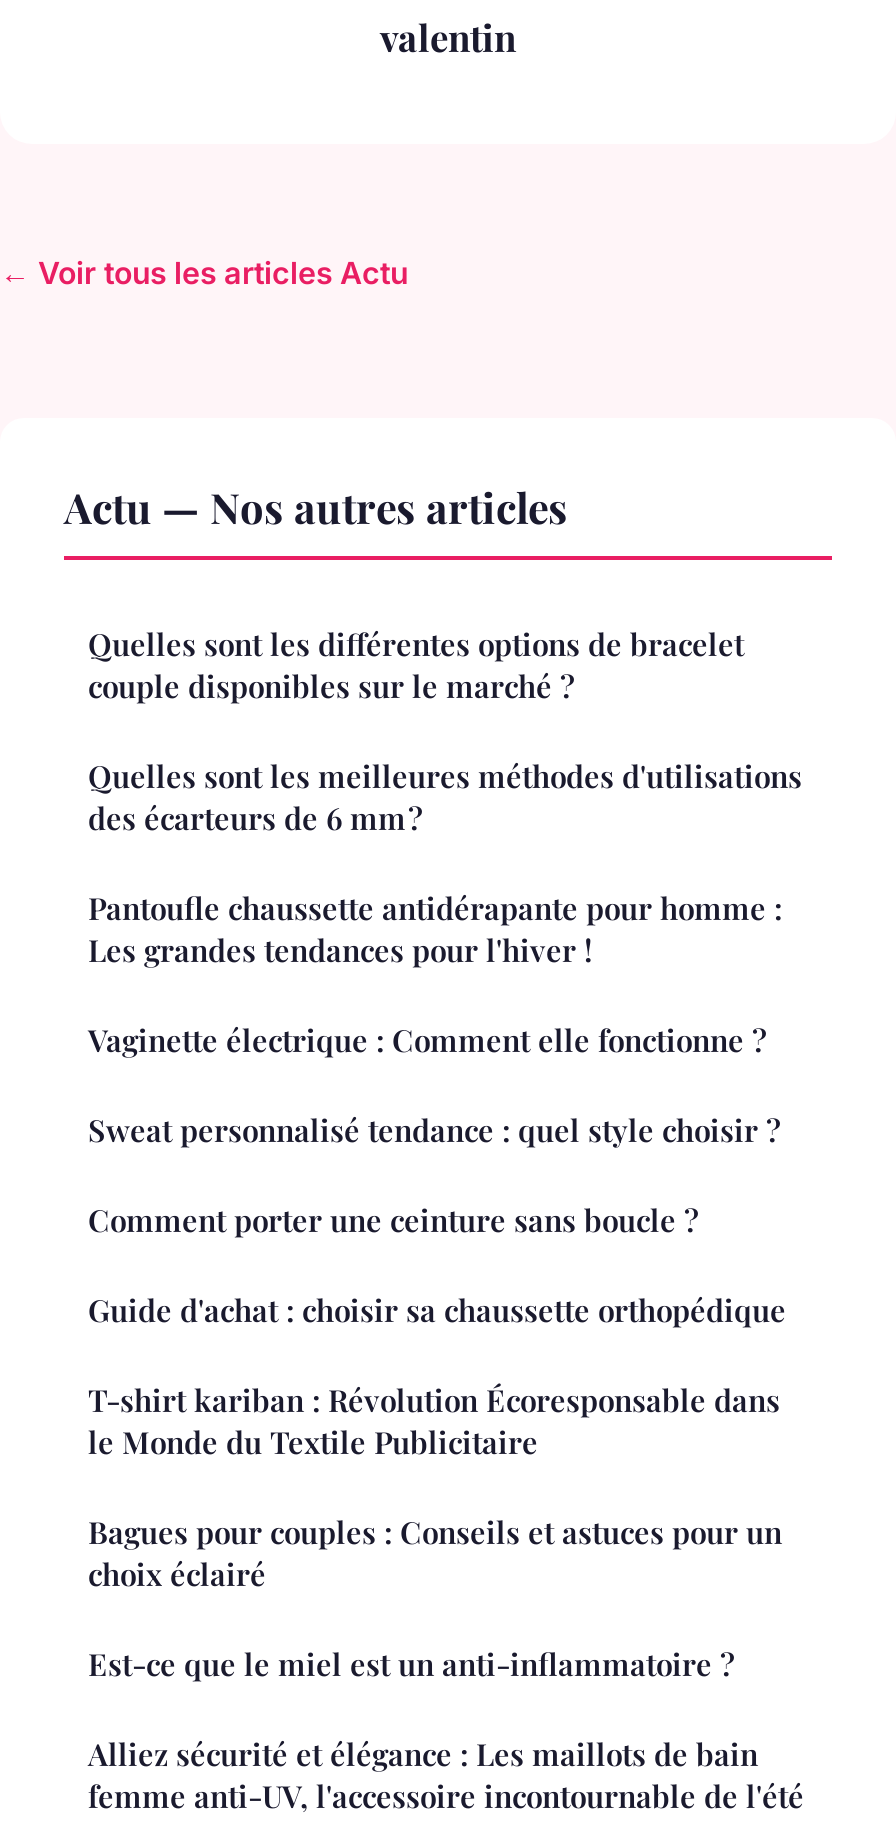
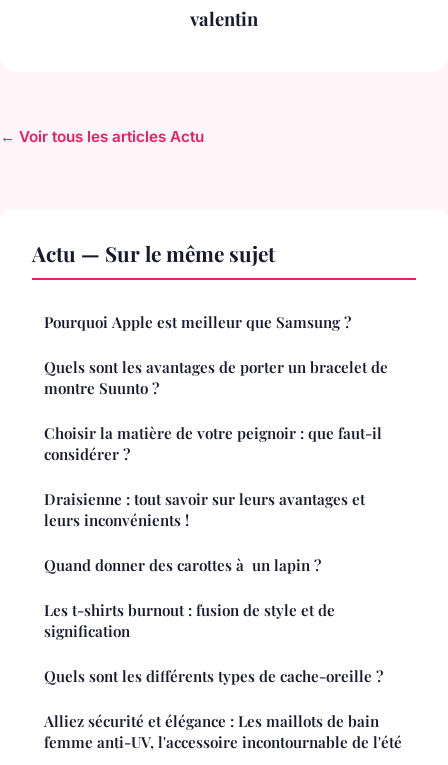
- Actu — Nos autres articles
- Quelles sont les différentes options de bracelet
- couple disponibles sur le marché ?
- Quelles sont les meilleures méthodes d'utilisations
- des écarteurs de 6 mm ?
- Pantoufle chaussette antidérapante pour homme :
- Les grandes tendances pour l'hiver !
- Vaginette électrique : Comment elle fonctionne ?
- Sweat personnalisé tendance : quel style choisir ?
- Comment porter une ceinture sans boucle ?
- Guide d'achat : choisir sa chaussette orthopédique
- T-shirt kariban : Révolution Écoresponsable dans
- le Monde du Textile Publicitaire
- Bagues pour couples : Conseils et astuces pour un
- choix éclairé
- Est-ce que le miel est un anti-inflammatoire ?
+ Actu — Sur le même sujet
+ Pourquoi Apple est meilleur que Samsung ?
+ Quels sont les avantages de porter un bracelet de
+ montre Suunto ?
+ Choisir la matière de votre peignoir : que faut-il
+ considérer ?
+ Draisienne : tout savoir sur leurs avantages et
+ leurs inconvénients !
+ Quand donner des carottes à un lapin ?
+ Les t-shirts burnout : fusion de style et de
+ signification
+ Quels sont les différents types de cache-oreille ?
